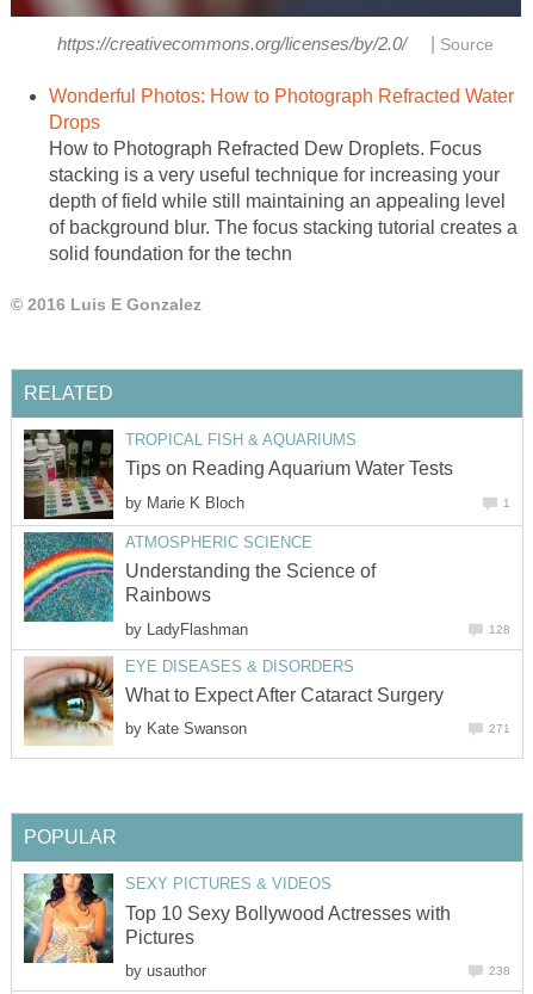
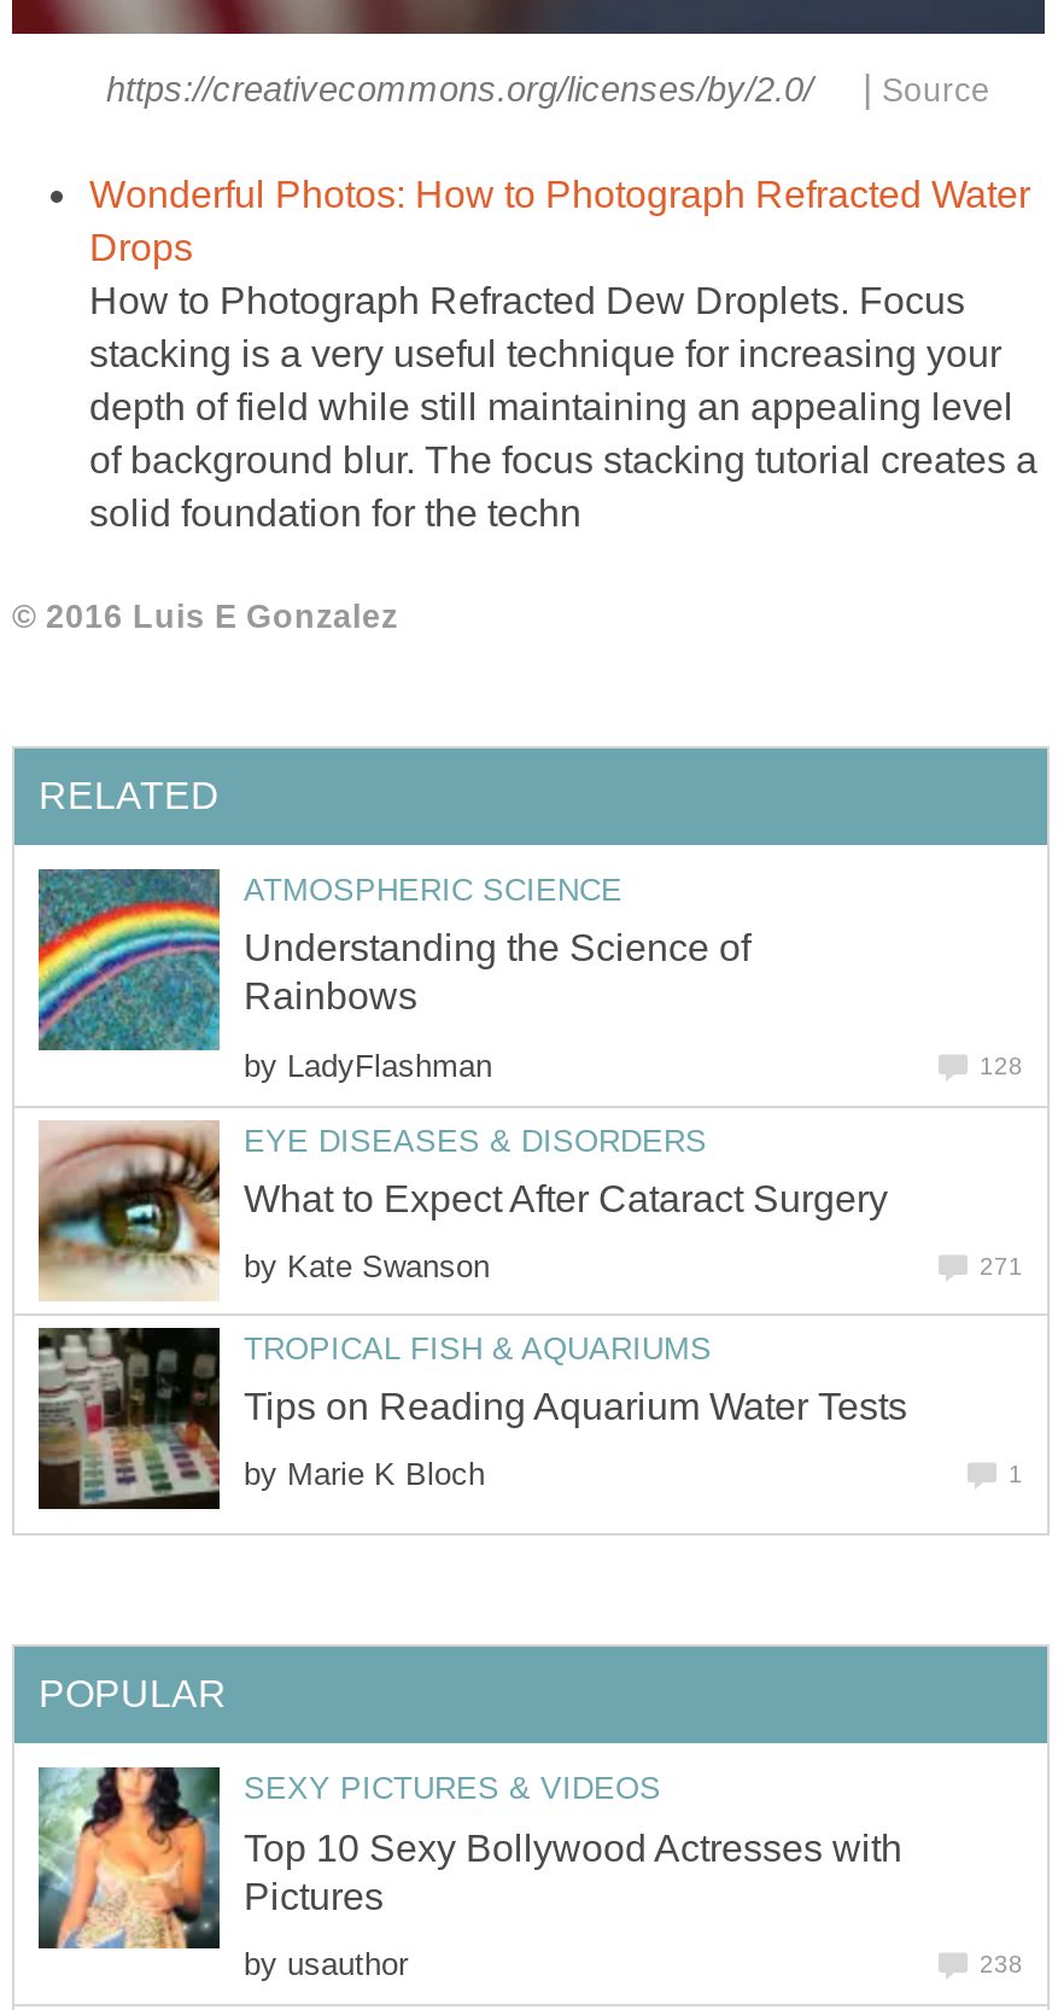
moved down: [image] | TROPICAL FISH & AQUARIUMS | Tips on Reading Aquarium Water Tests | by Marie K Bloch | 1

moved up: [image] | ATMOSPHERIC SCIENCE | Understanding the Science of | ... | by Kate Swanson | 271
